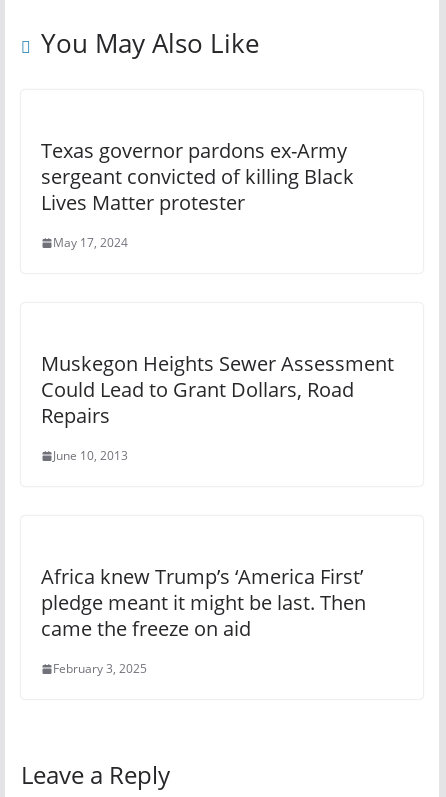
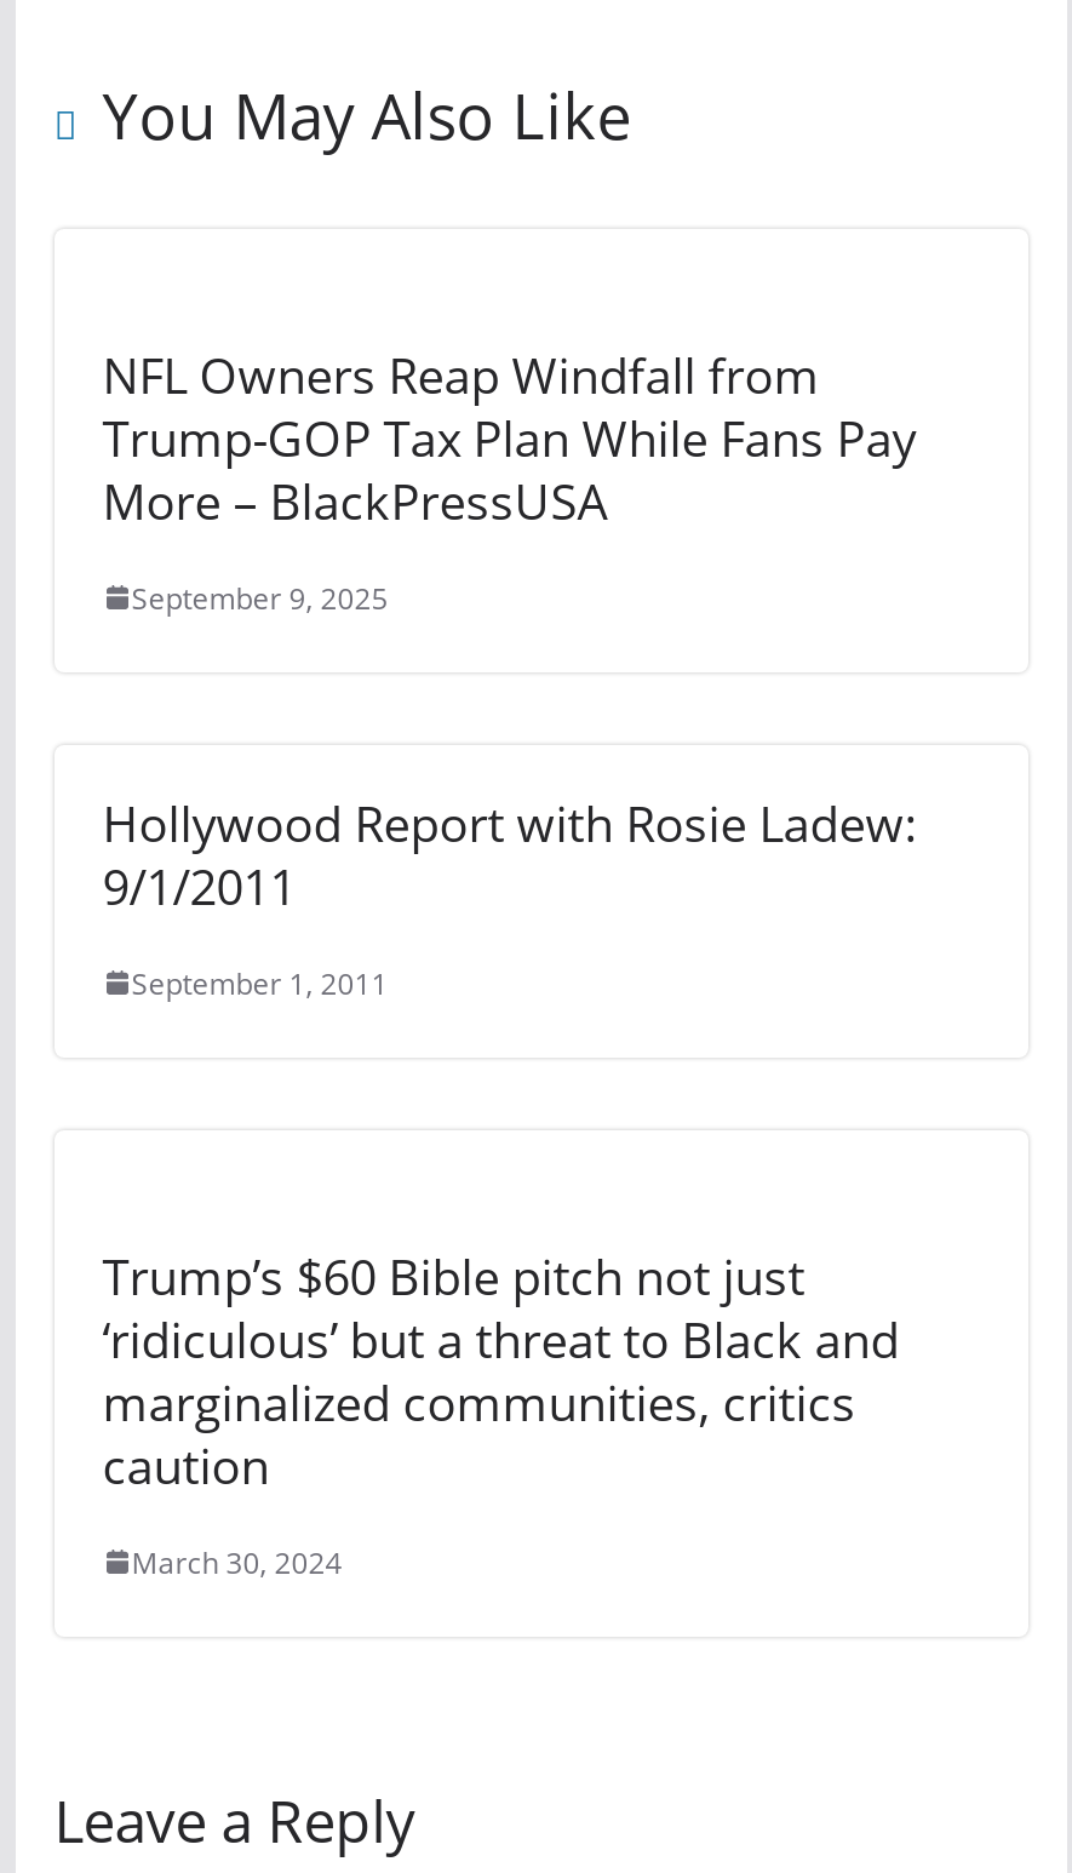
- Texas governor pardons ex-Army
- sergeant convicted of killing Black
- Lives Matter protester
+ NFL Owners Reap Windfall from
+ Trump-GOP Tax Plan While Fans Pay
+ More – BlackPressUSA

- May 17, 2024
+ September 9, 2025

- Muskegon Heights Sewer Assessment
- Could Lead to Grant Dollars, Road
- Repairs
+ Hollywood Report with Rosie Ladew:
+ 9/1/2011

- June 10, 2013
+ September 1, 2011

- Africa knew Trump’s ‘America First’
- pledge meant it might be last. Then
- came the freeze on aid
+ Trump’s $60 Bible pitch not just
+ ‘ridiculous’ but a threat to Black and
+ marginalized communities, critics
+ caution

- February 3, 2025
+ March 30, 2024
